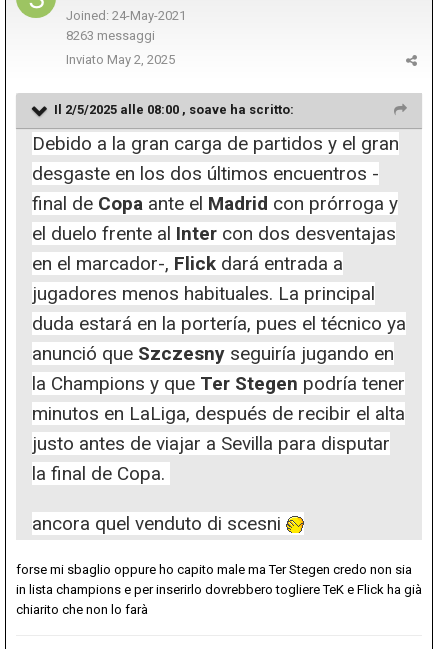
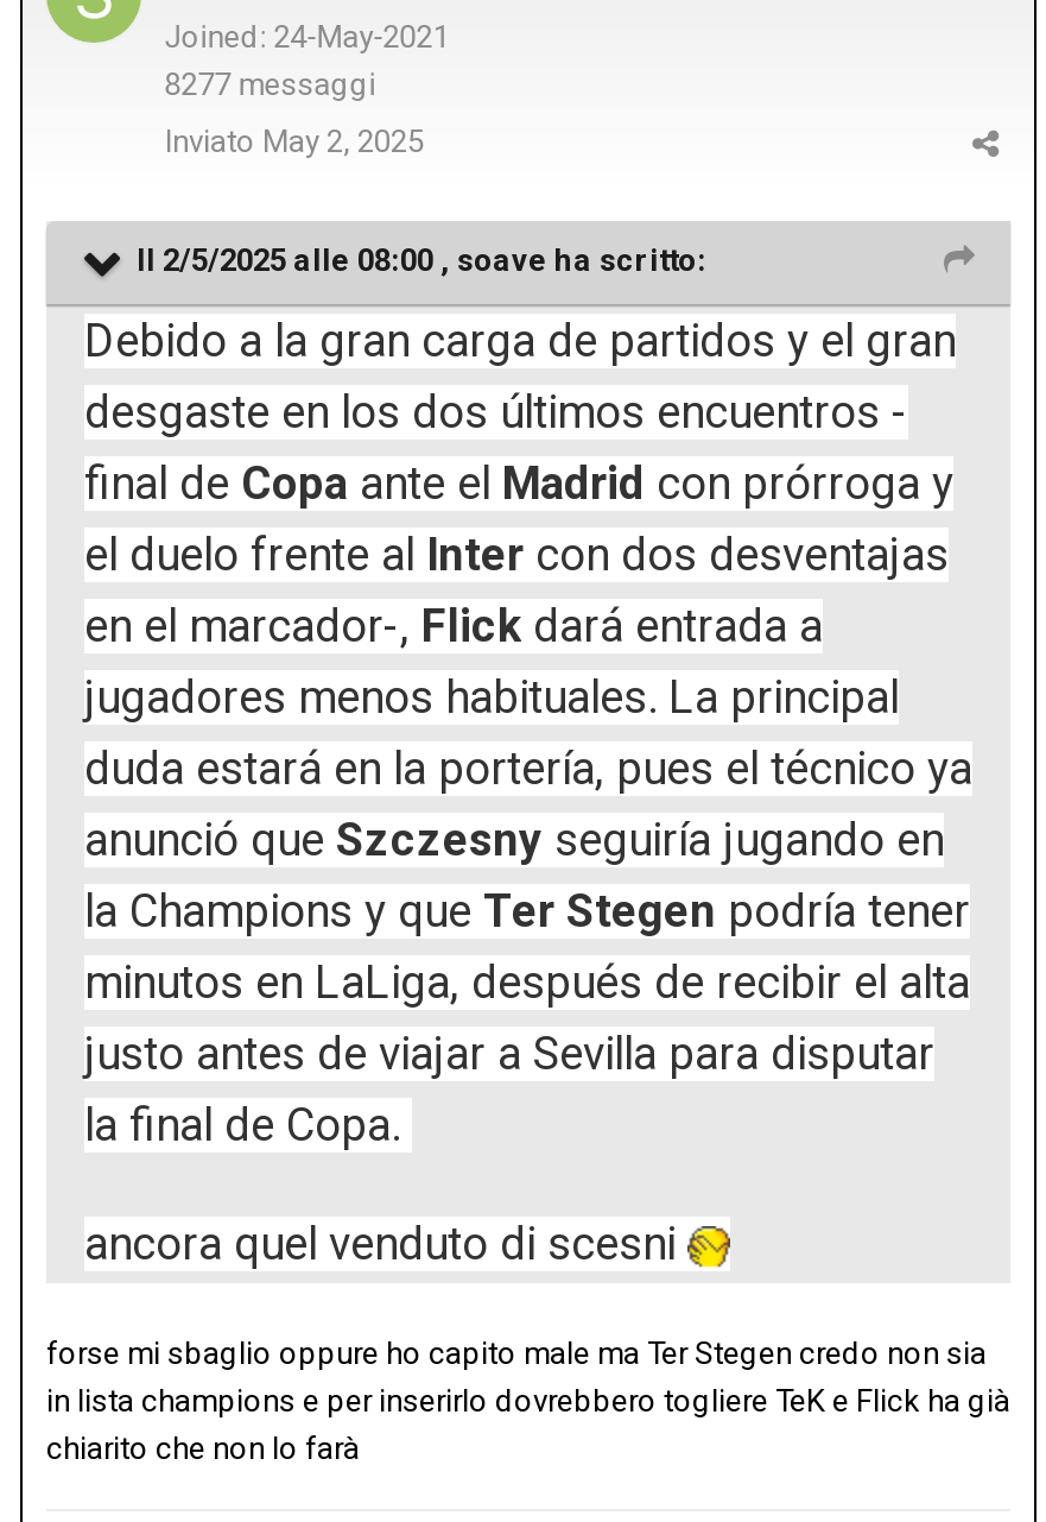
- 8263 messaggi
+ 8277 messaggi
